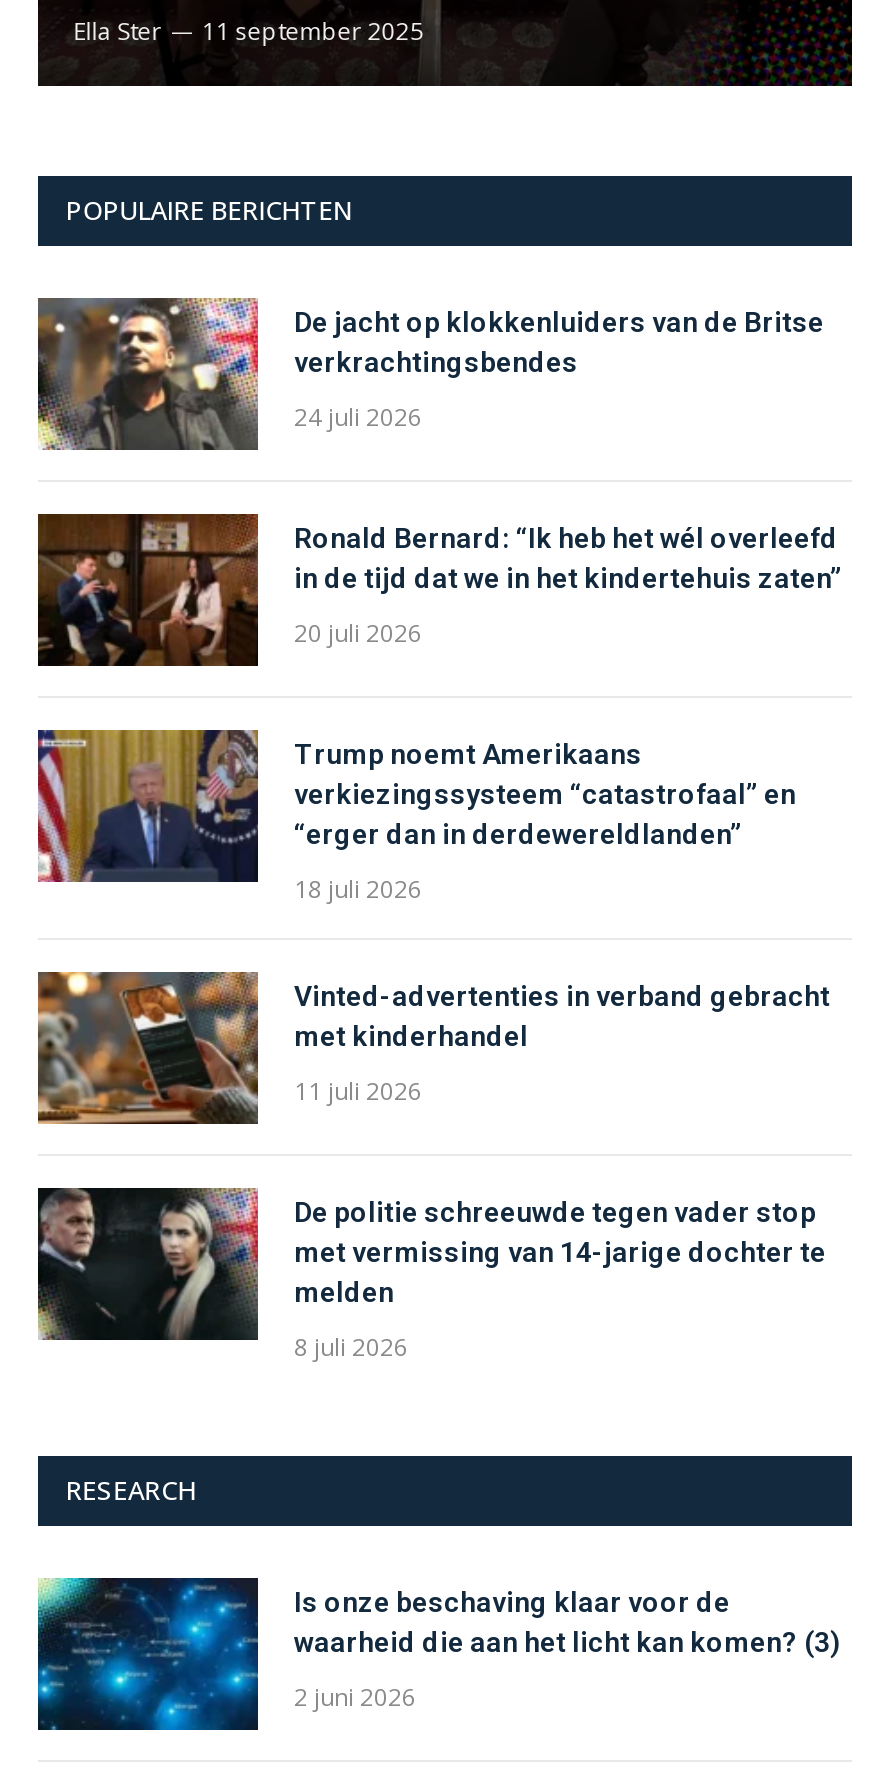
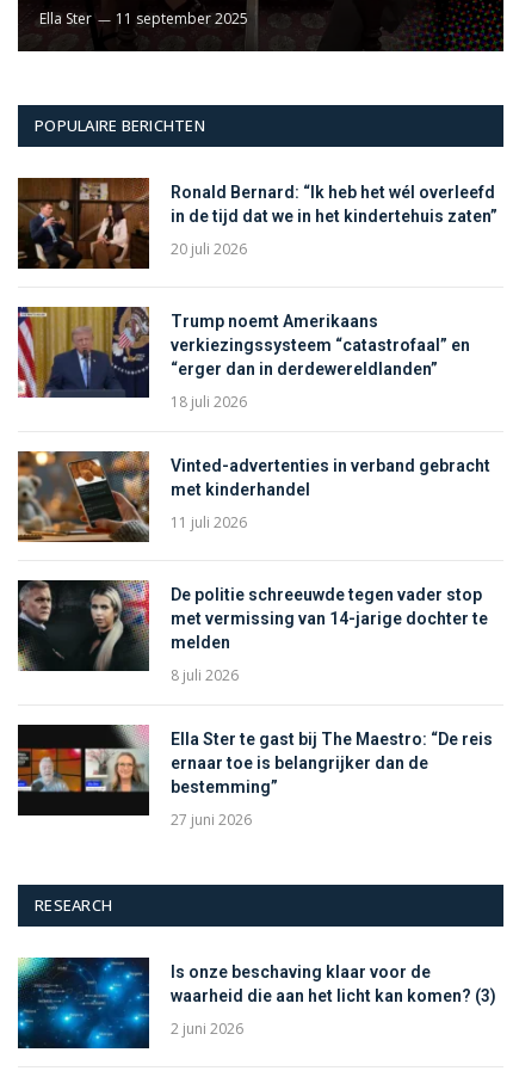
- [image]
- De jacht op klokkenluiders van de Britse
- verkrachtingsbendes
- 24 juli 2026

moved up: [image] | Ronald Bernard: “Ik heb het wél overleefd | in de tijd dat we in het kindertehuis zaten” | ... | melden | 8 juli 2026

+ [image]
+ Ella Ster te gast bij The Maestro: “De reis
+ ernaar toe is belangrijker dan de
+ bestemming”
+ 27 juni 2026
